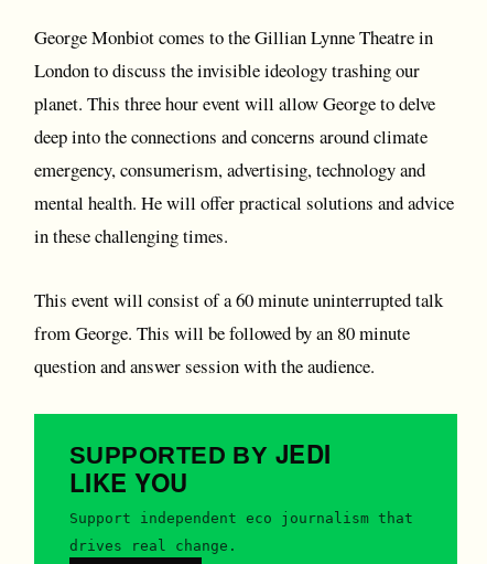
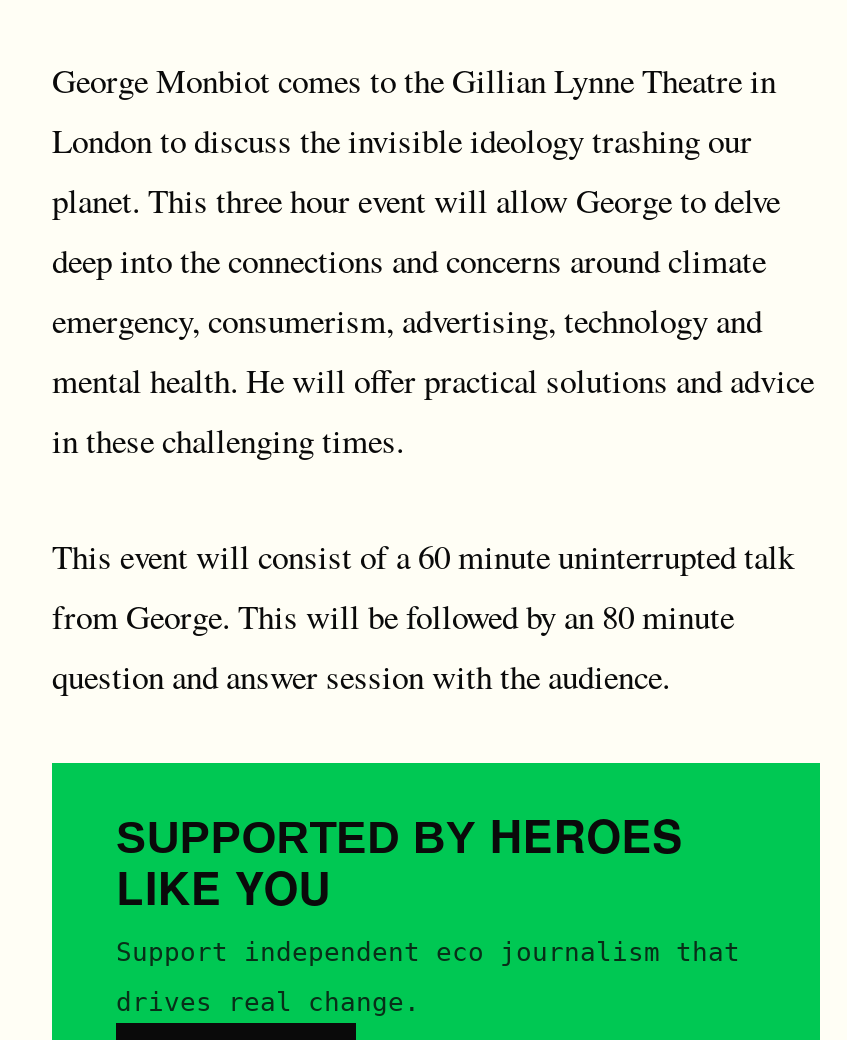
- SUPPORTED BY JEDI
+ SUPPORTED BY HEROES
